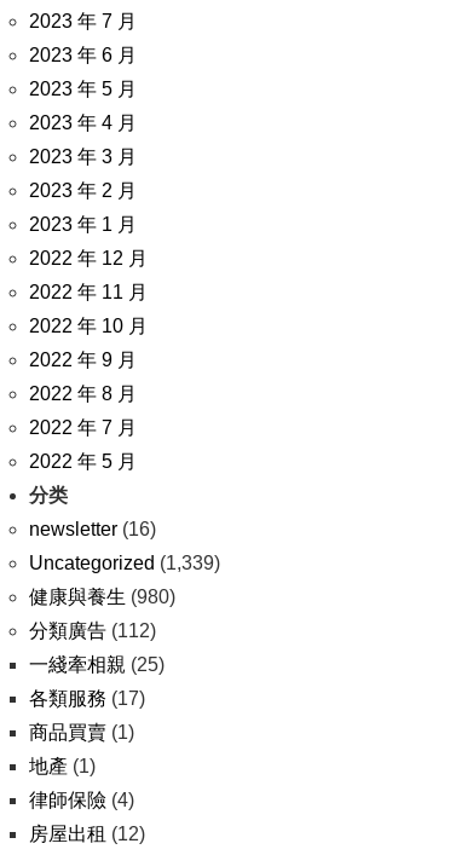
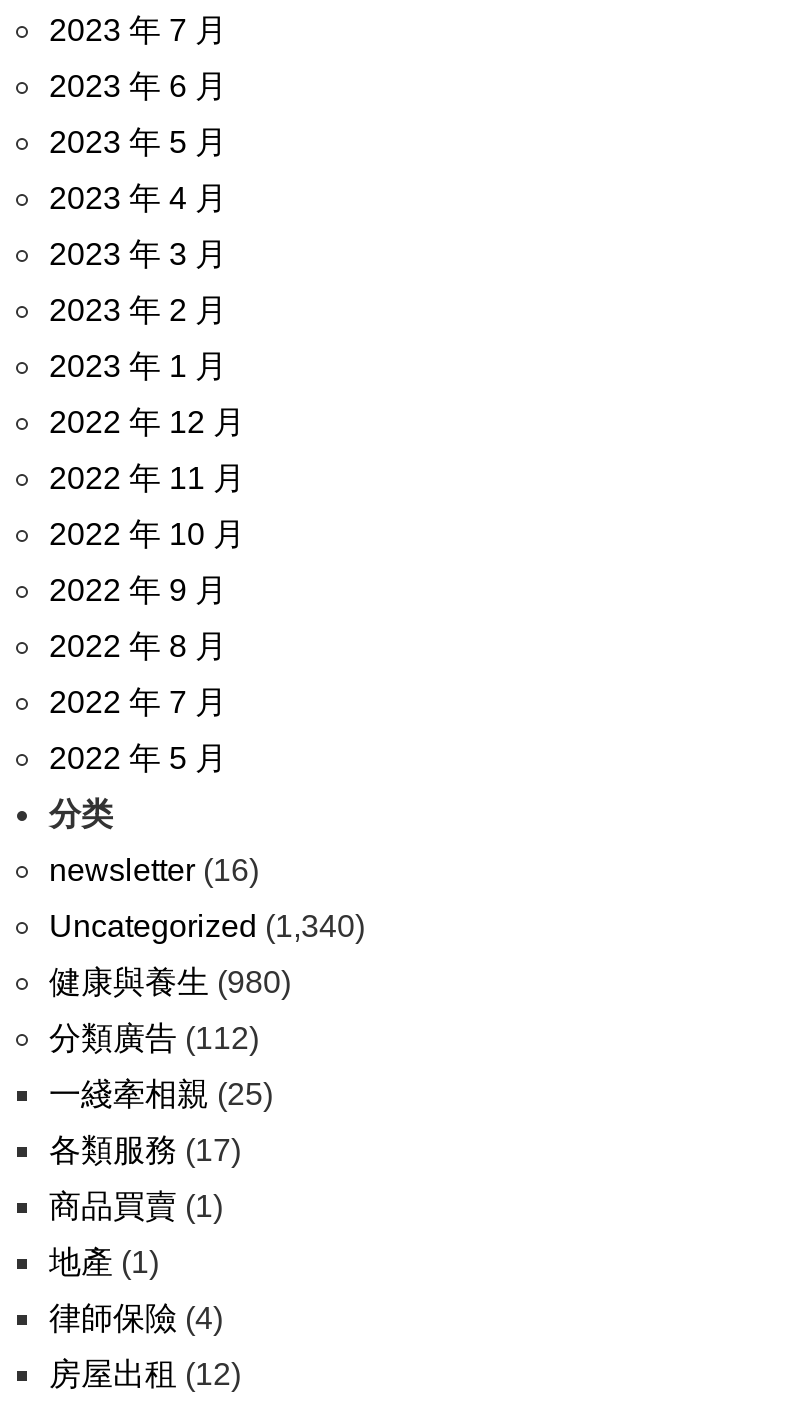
- Uncategorized (1,339)
+ Uncategorized (1,340)
